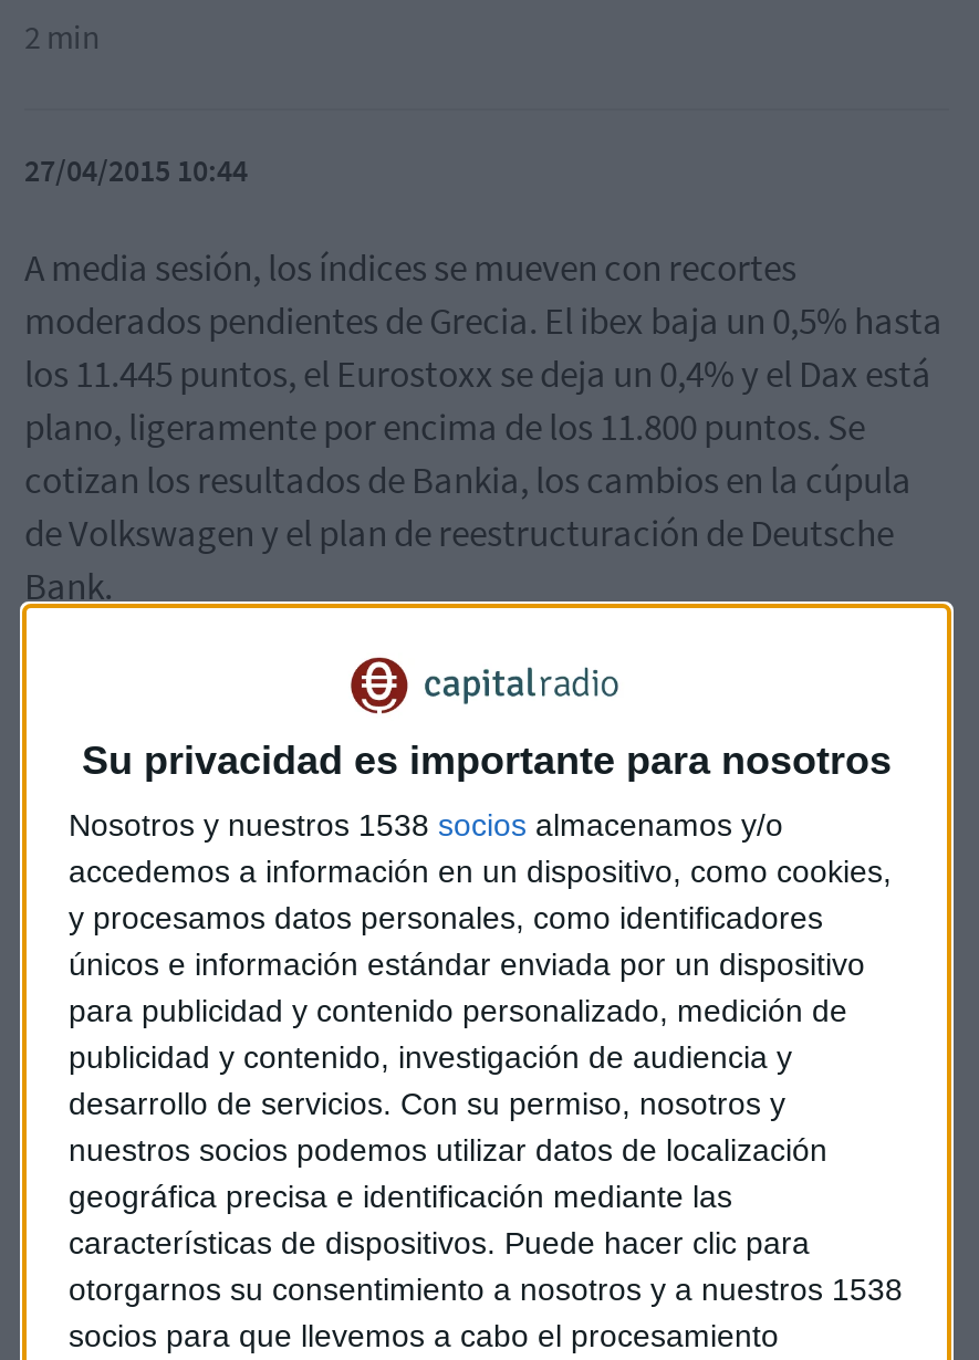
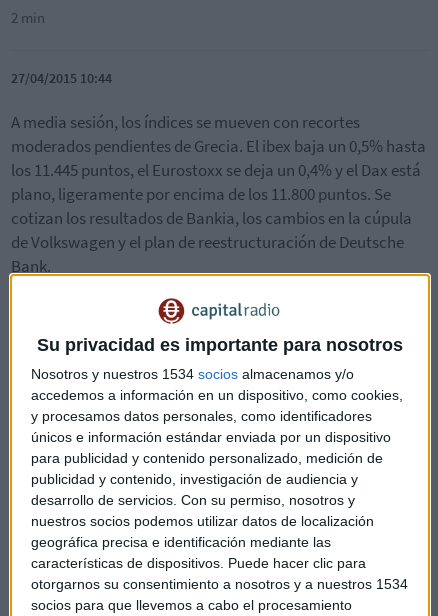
- Nosotros y nuestros 1538 socios almacenamos y/o
+ Nosotros y nuestros 1534 socios almacenamos y/o

- otorgarnos su consentimiento a nosotros y a nuestros 1538
+ otorgarnos su consentimiento a nosotros y a nuestros 1534
